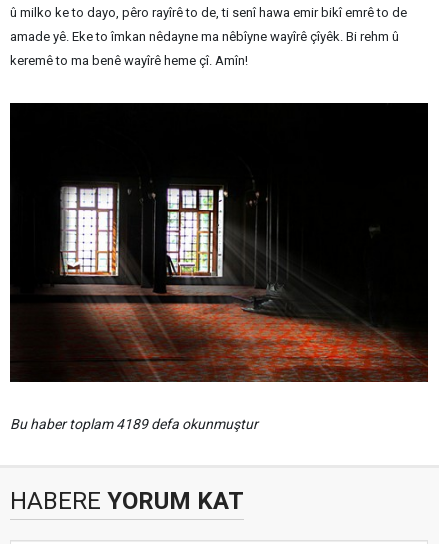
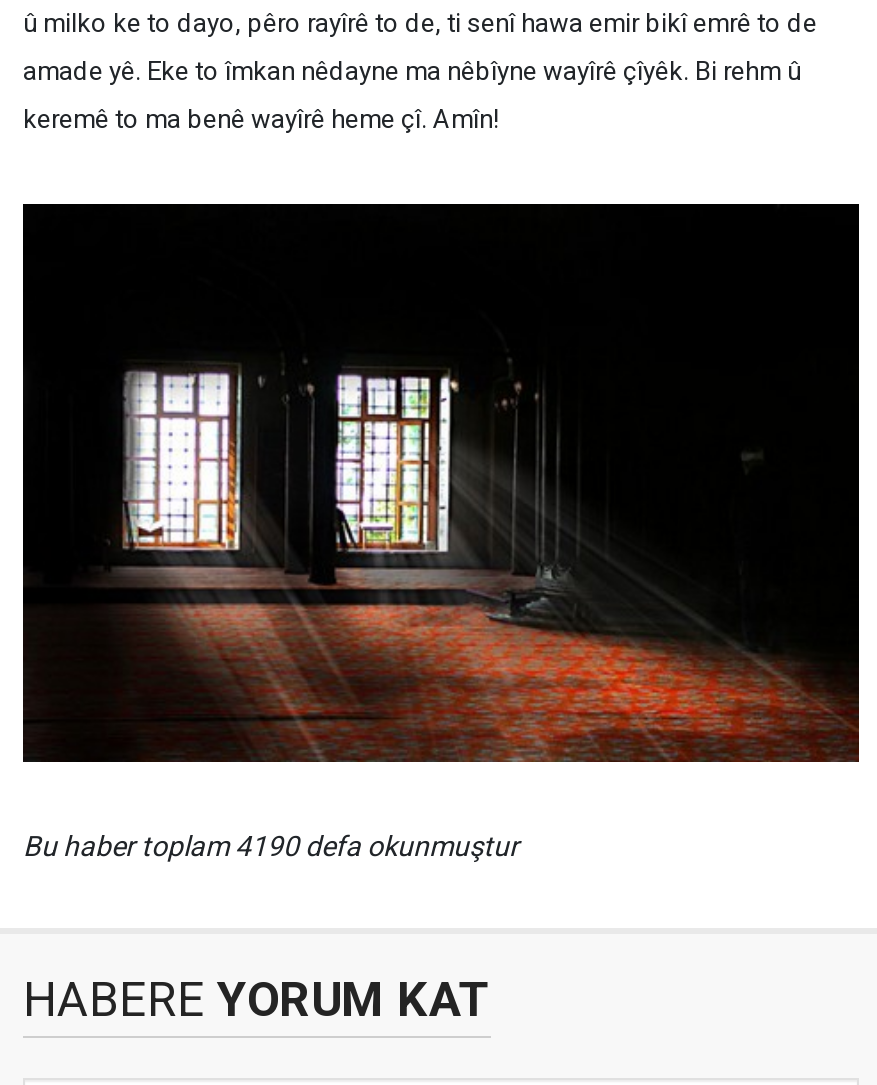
- Bu haber toplam 4189 defa okunmuştur
+ Bu haber toplam 4190 defa okunmuştur
